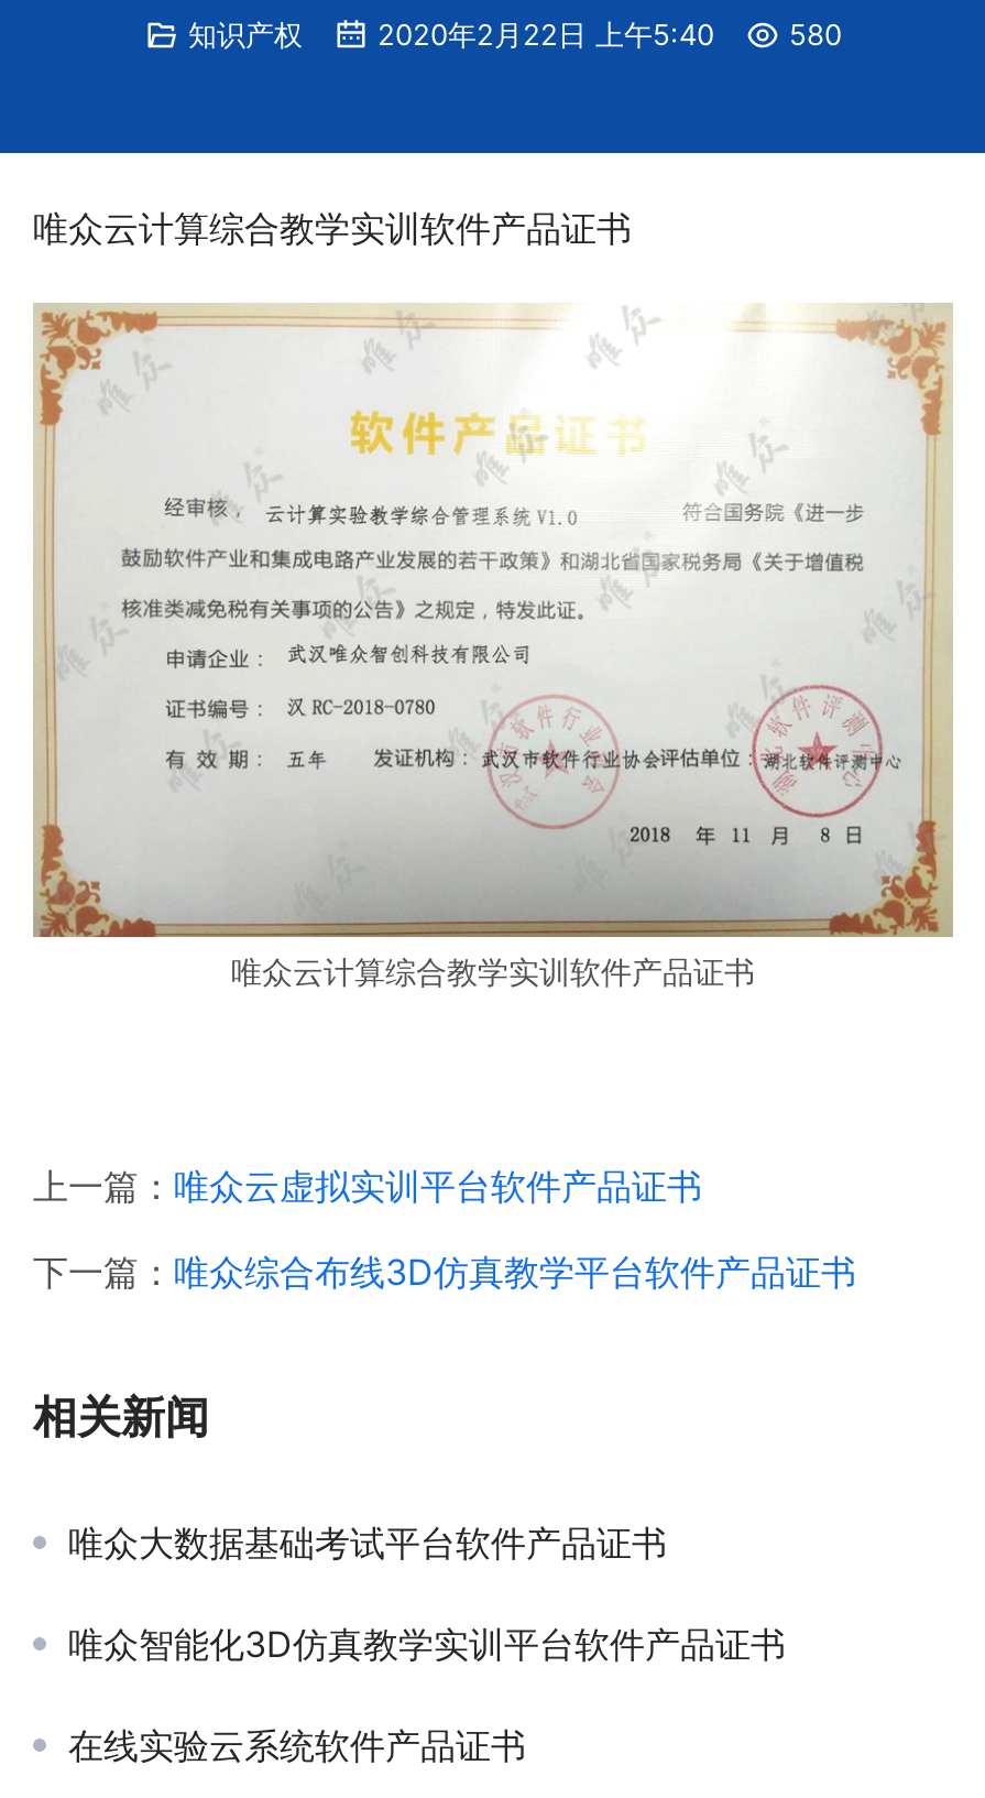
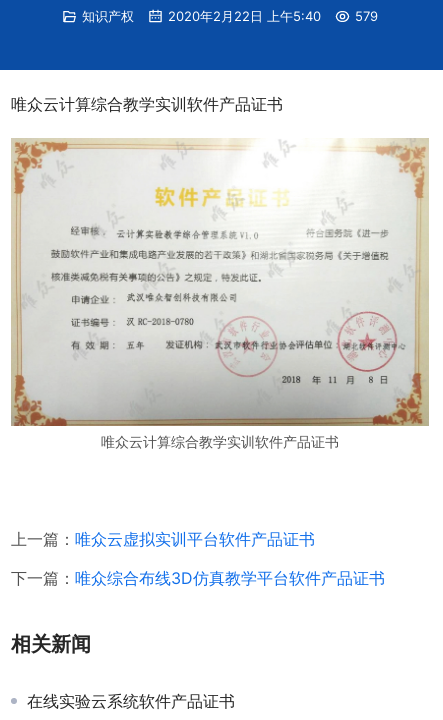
- 知识产权 2020年2月22日 上午5:40 580
+ 知识产权 2020年2月22日 上午5:40 579

- 唯众大数据基础考试平台软件产品证书
- 唯众智能化3D仿真教学实训平台软件产品证书
